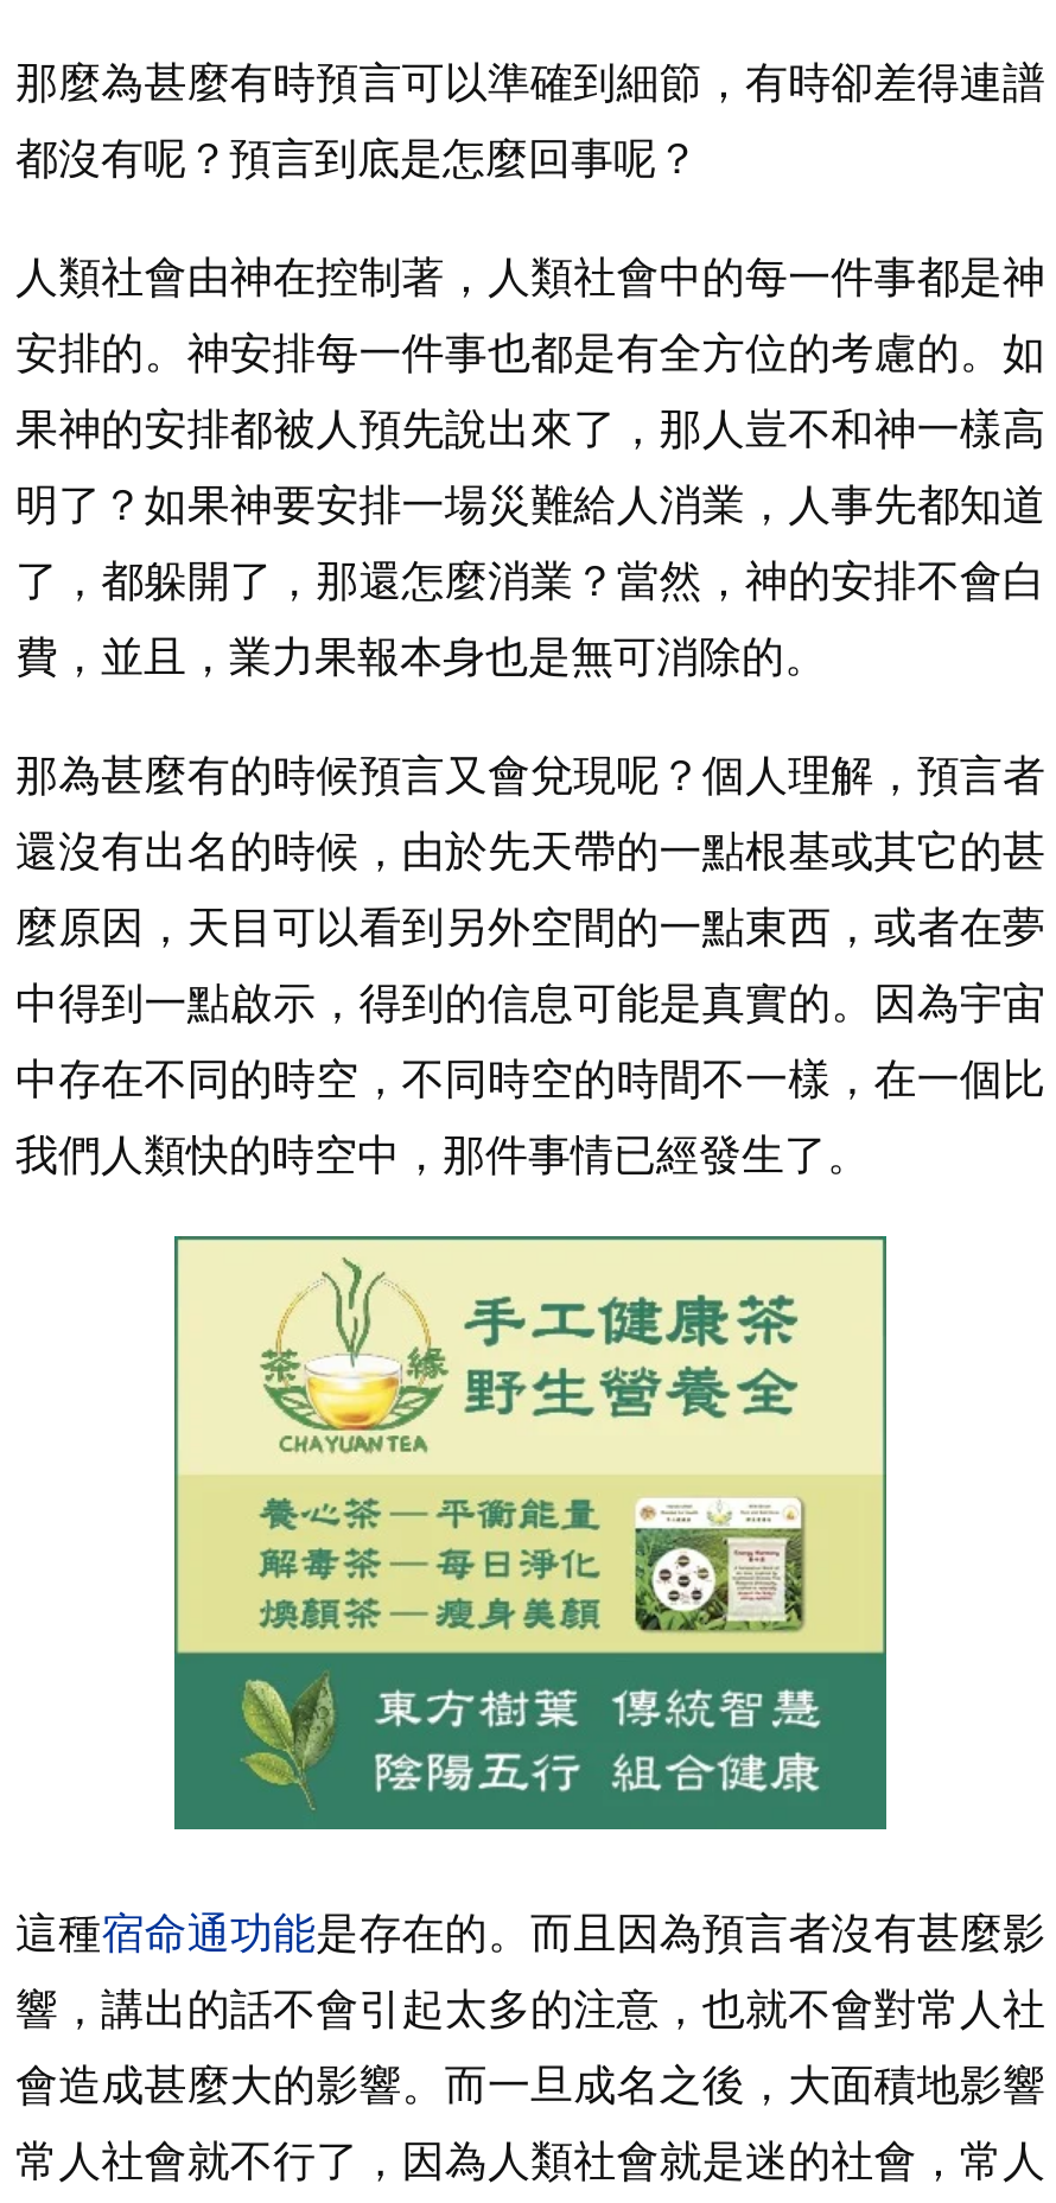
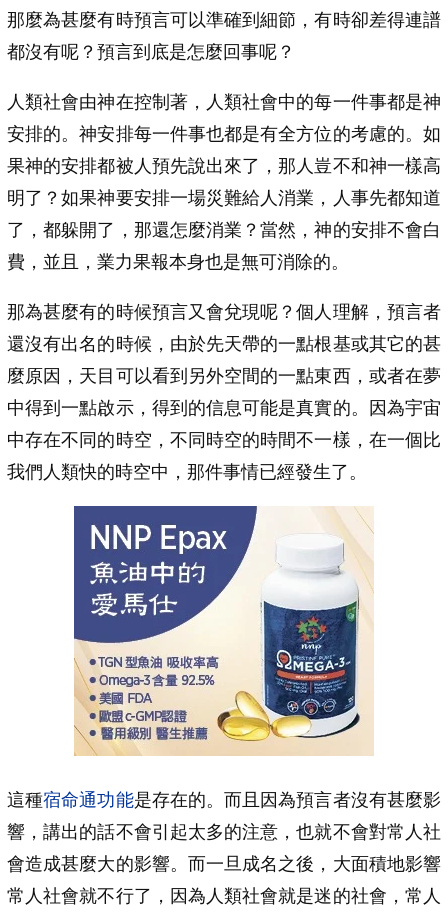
- [image]
+ [image]
